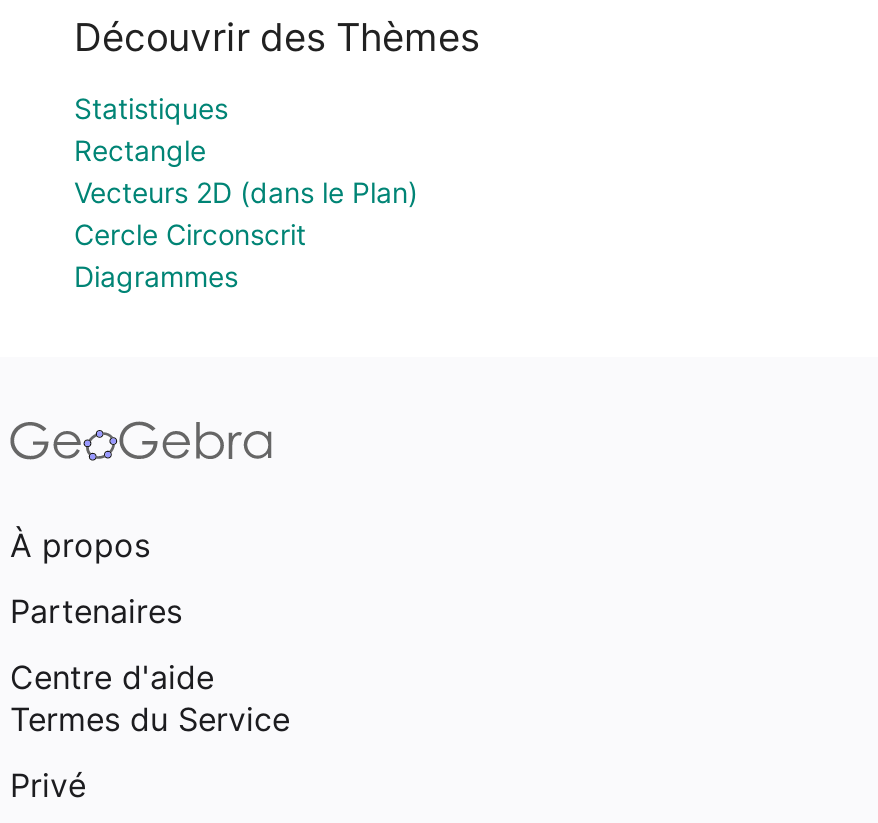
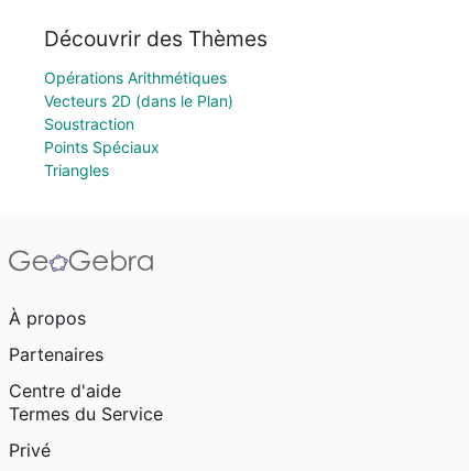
- Statistiques
- Rectangle
+ Opérations Arithmétiques

moved up: Vecteurs 2D (dans le Plan)

- Cercle Circonscrit
- Diagrammes
+ Soustraction
+ Points Spéciaux
+ Triangles
